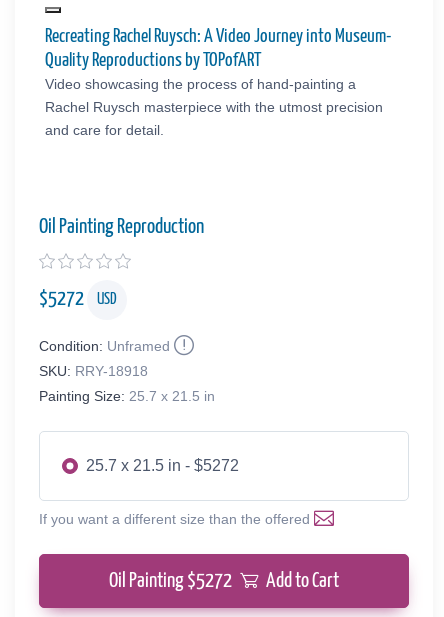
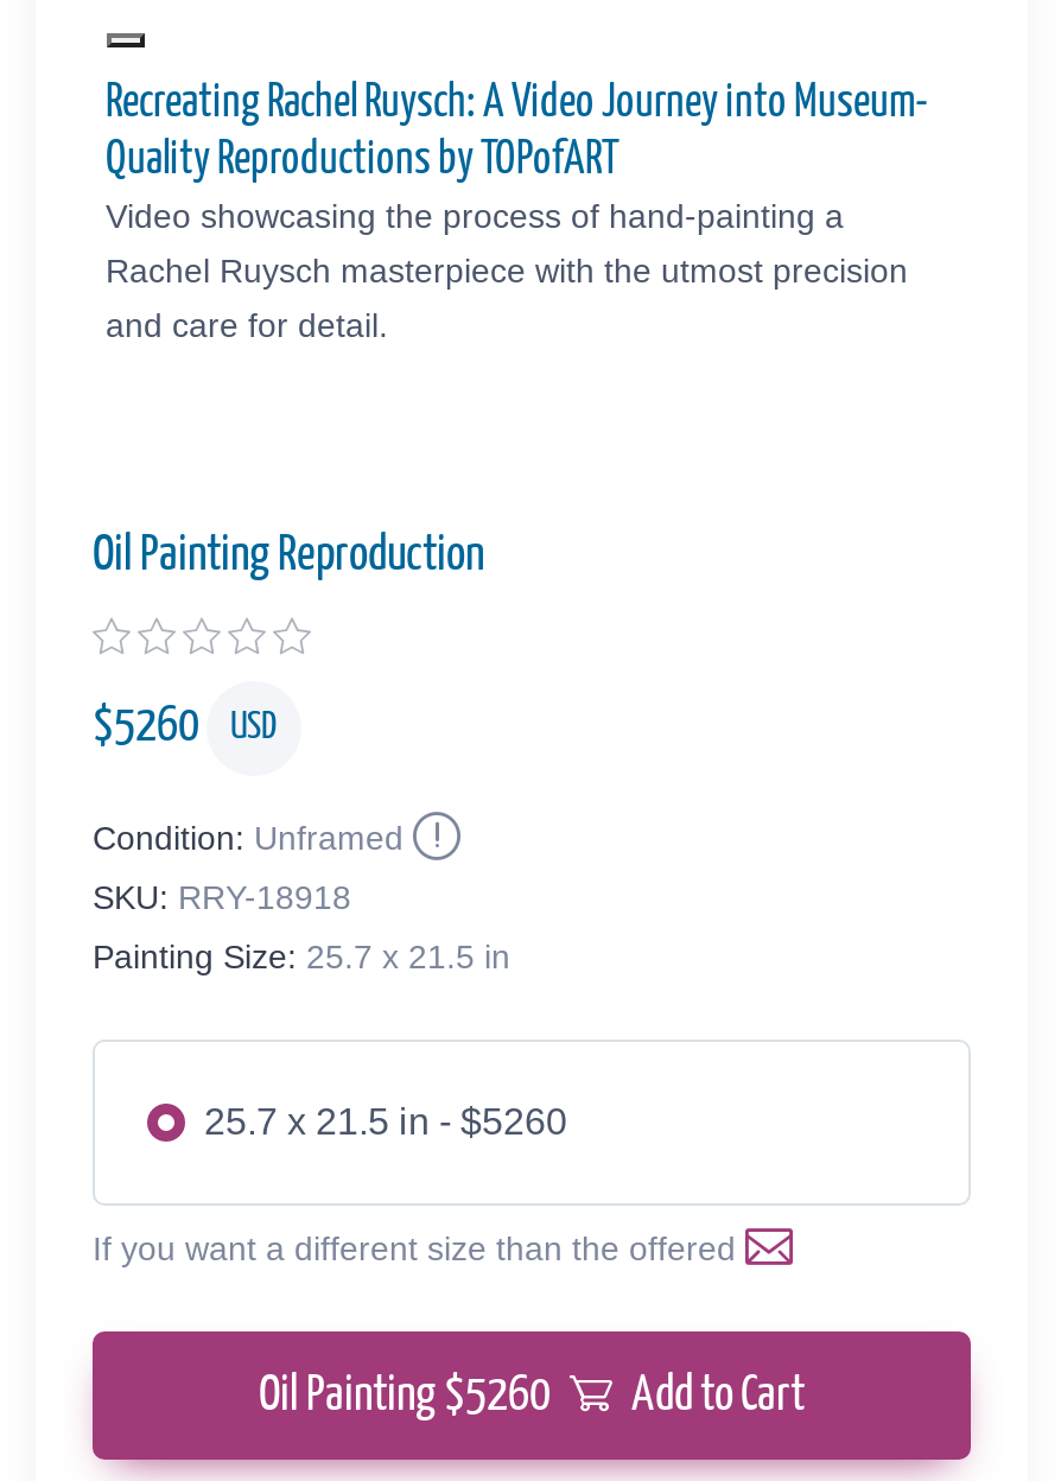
- $5272 USD
+ $5260 USD

- 25.7 x 21.5 in - $5272
+ 25.7 x 21.5 in - $5260

- Oil Painting $5272 Add to Cart
+ Oil Painting $5260 Add to Cart
